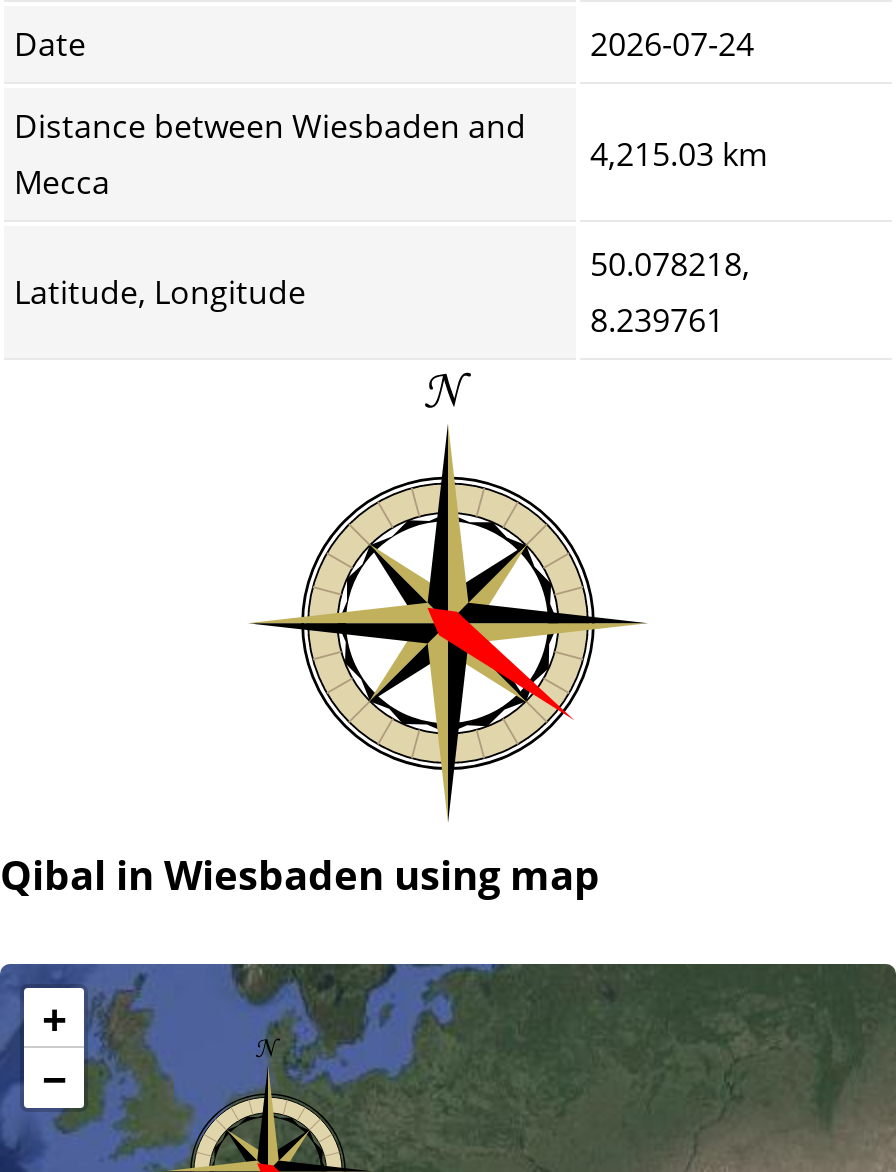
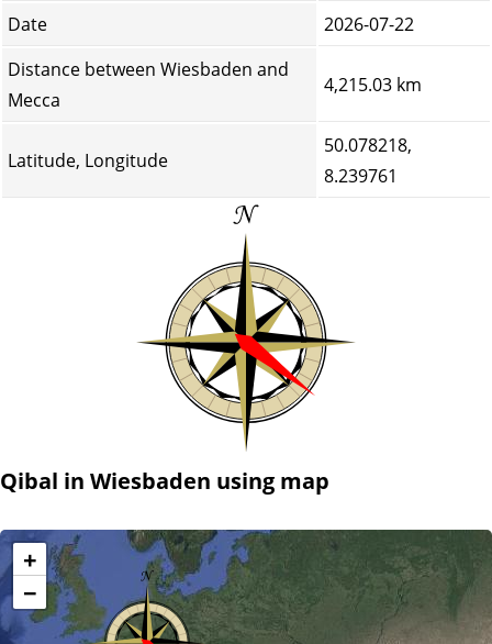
- 2026-07-24
+ 2026-07-22
